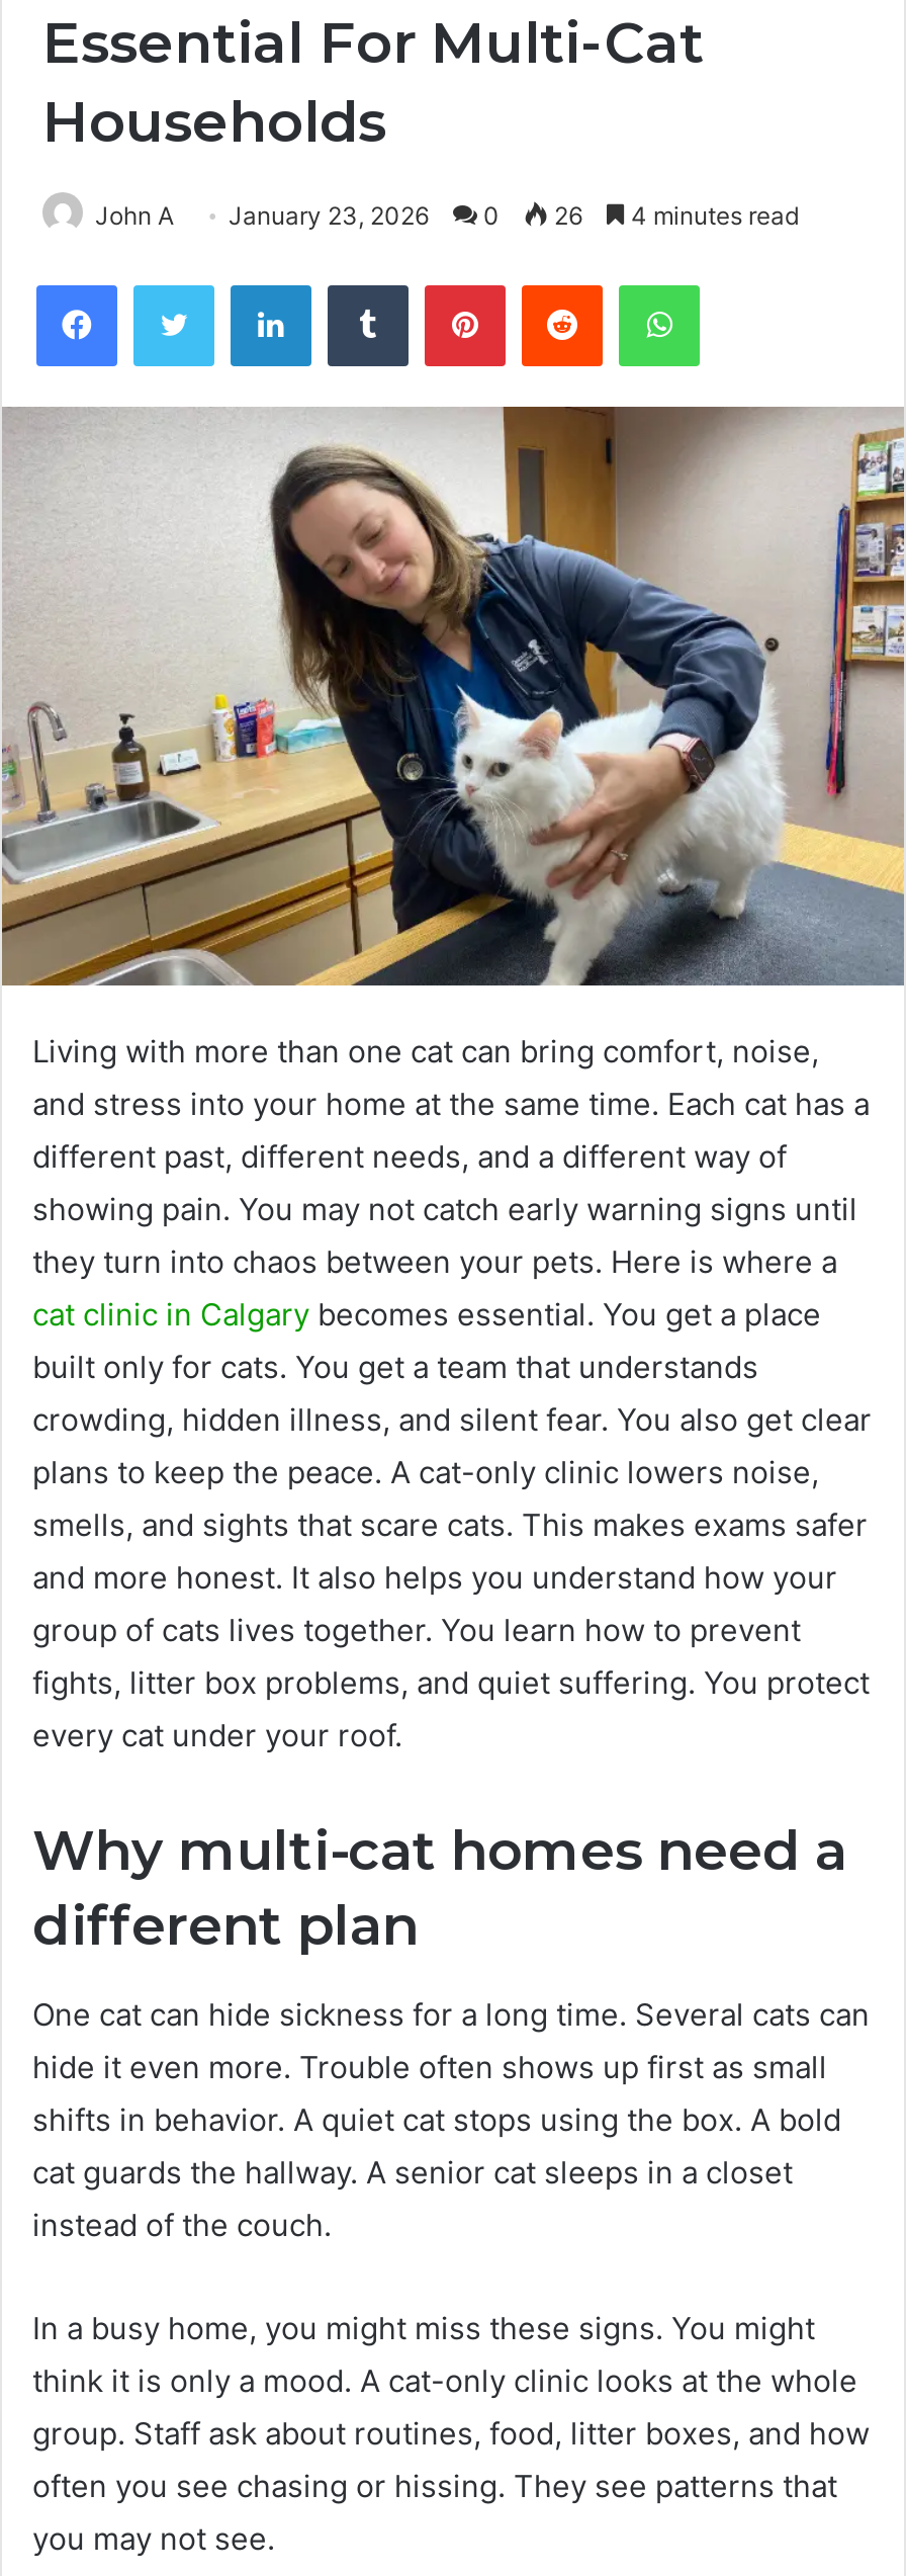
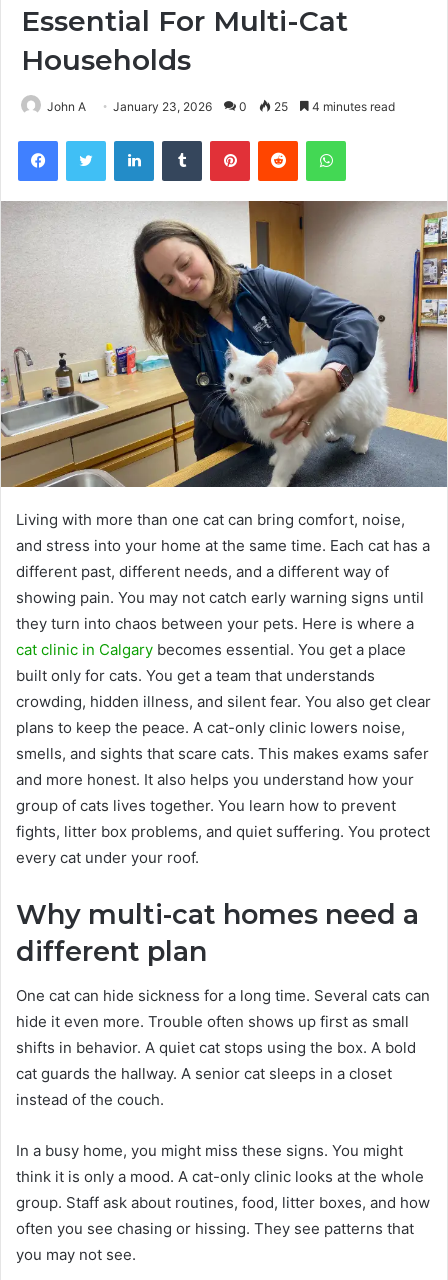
- John A January 23, 2026 0 26 4 minutes read
+ John A January 23, 2026 0 25 4 minutes read
